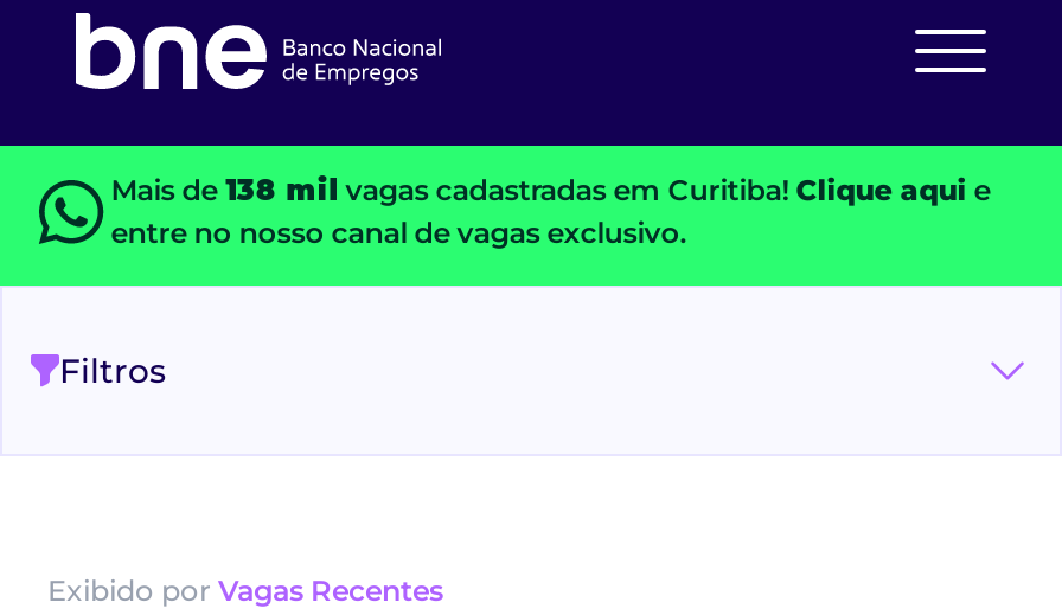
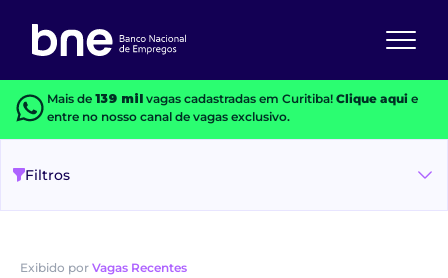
- Mais de 138 mil vagas cadastradas em Curitiba! Clique aqui e
+ Mais de 139 mil vagas cadastradas em Curitiba! Clique aqui e
